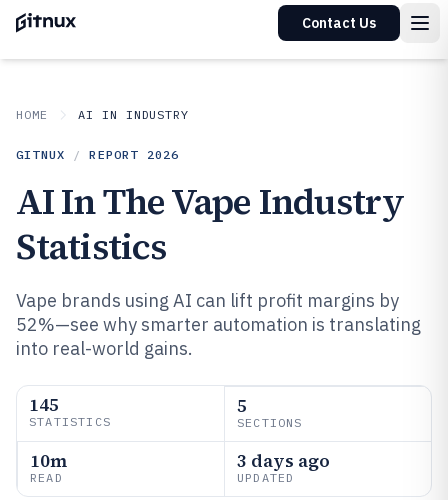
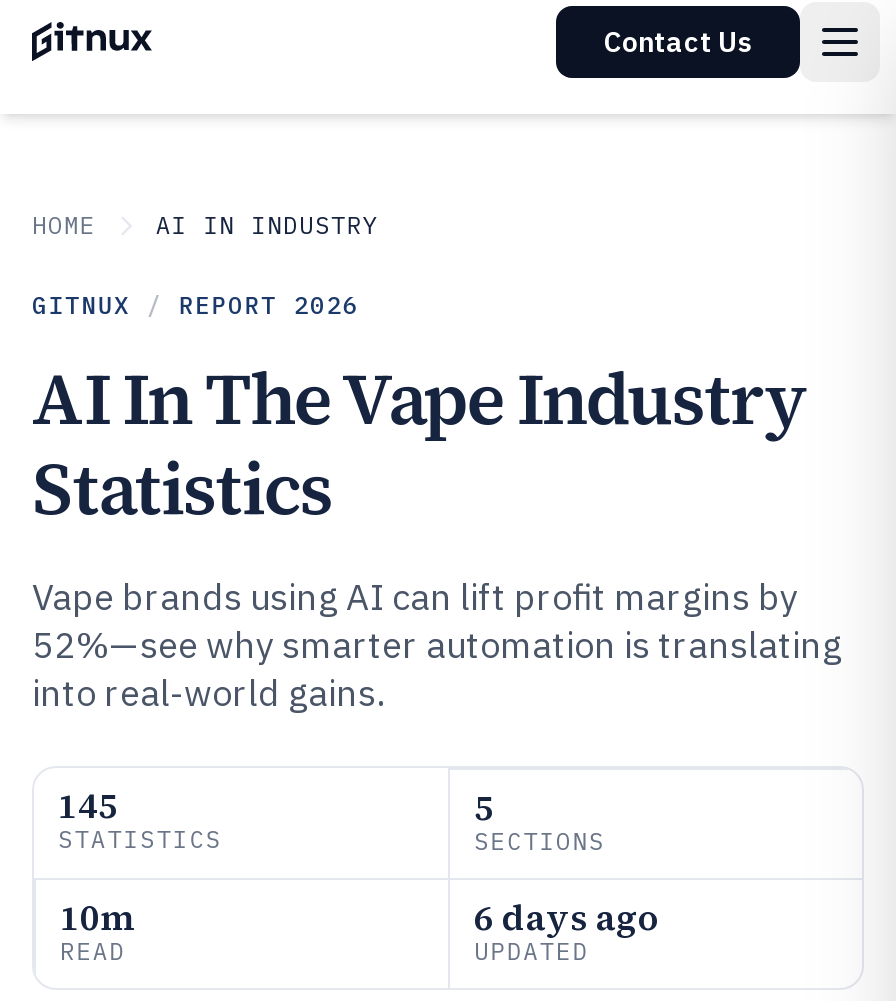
- 3 days ago
+ 6 days ago
